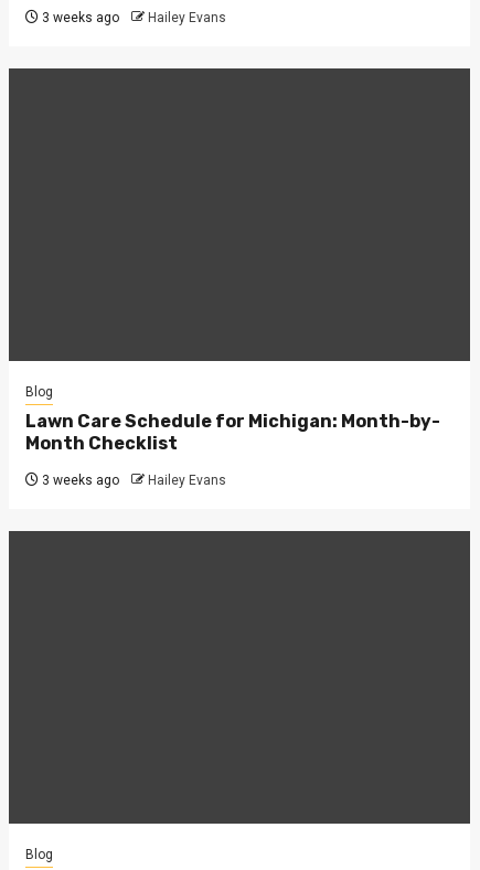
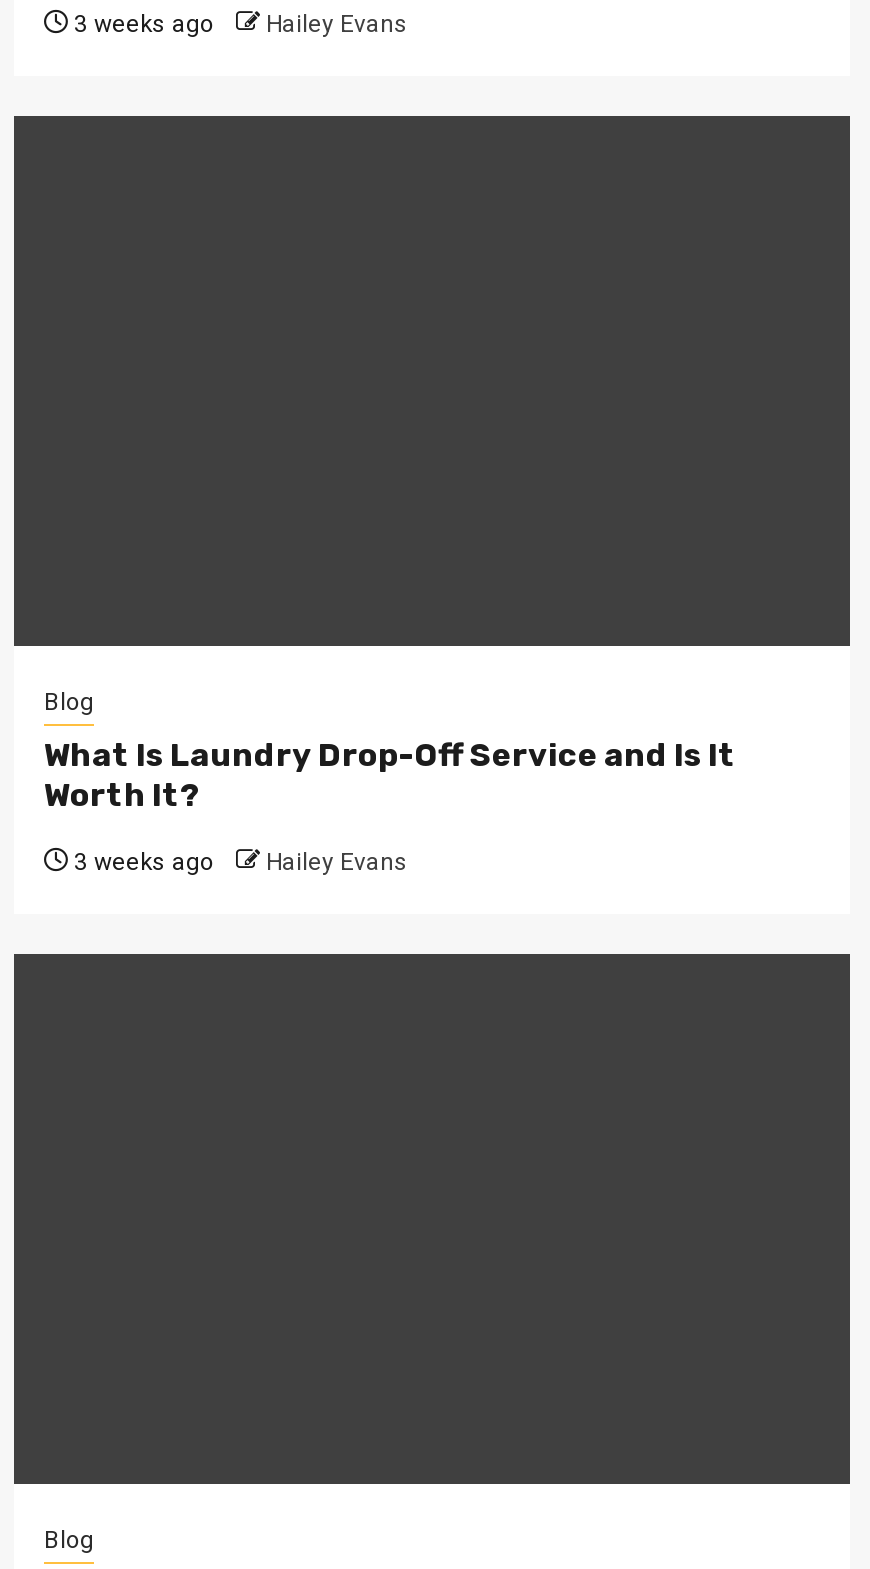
- Lawn Care Schedule for Michigan: Month-by-
- Month Checklist
+ What Is Laundry Drop-Off Service and Is It
+ Worth It?
